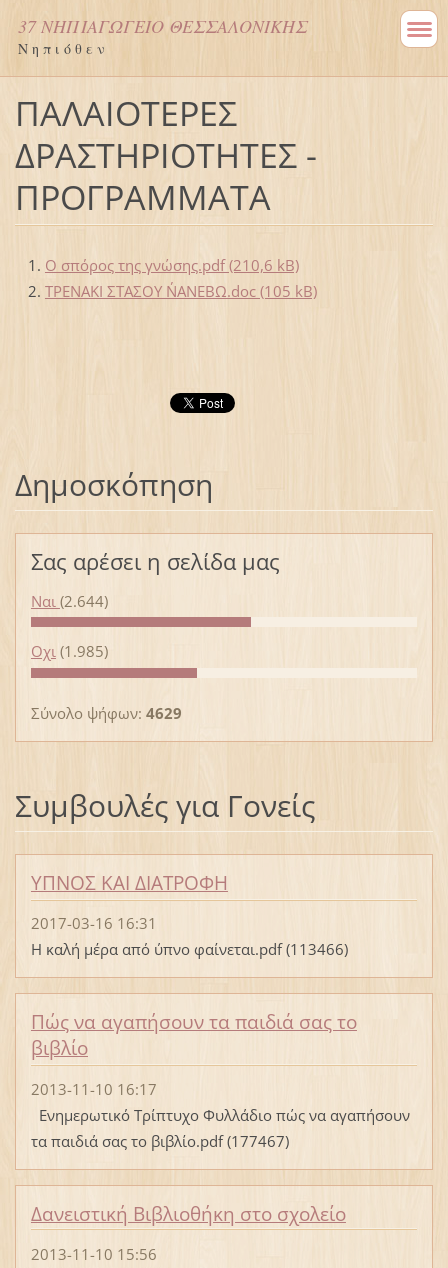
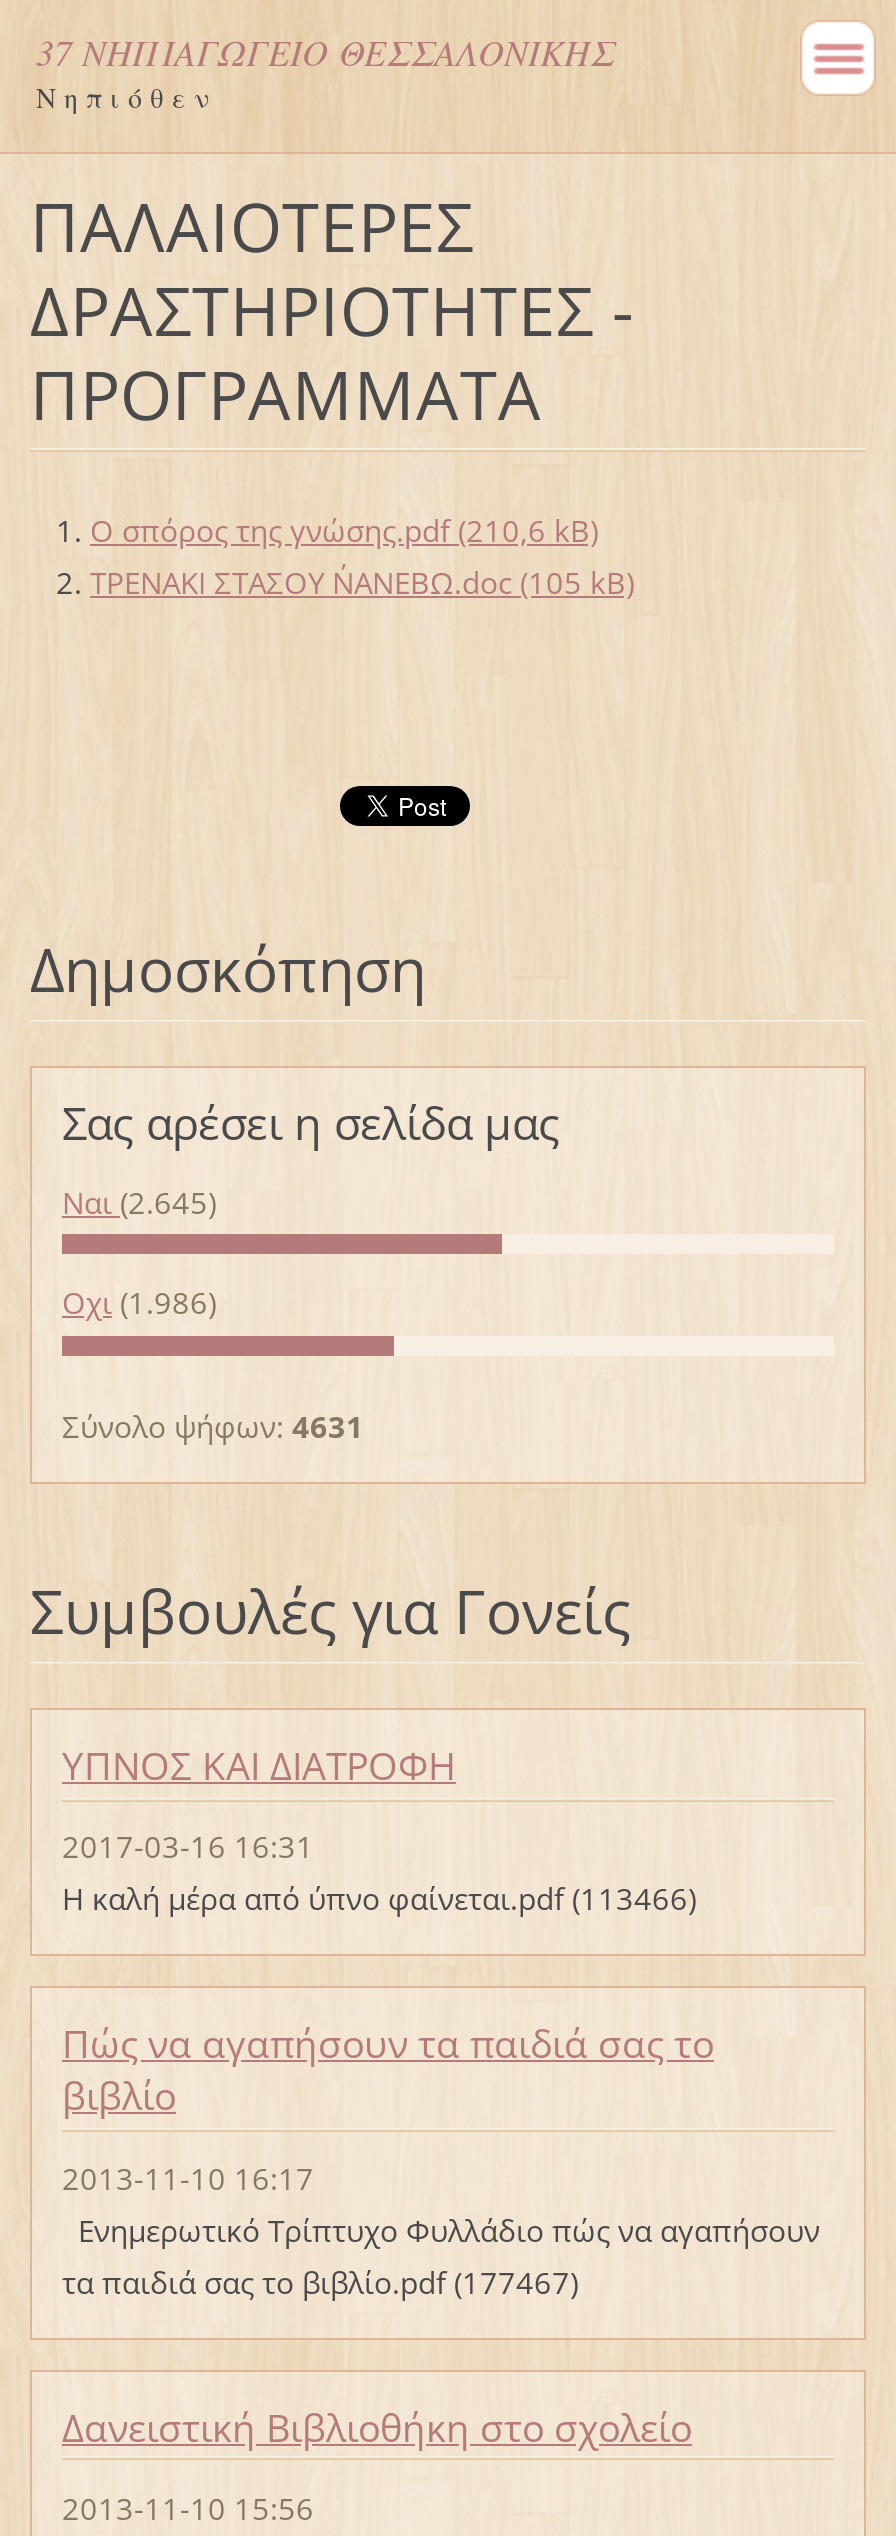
- Ναι (2.644)
+ Ναι (2.645)

- Οχι (1.985)
+ Οχι (1.986)

- Σύνολο ψήφων: 4629
+ Σύνολο ψήφων: 4631
